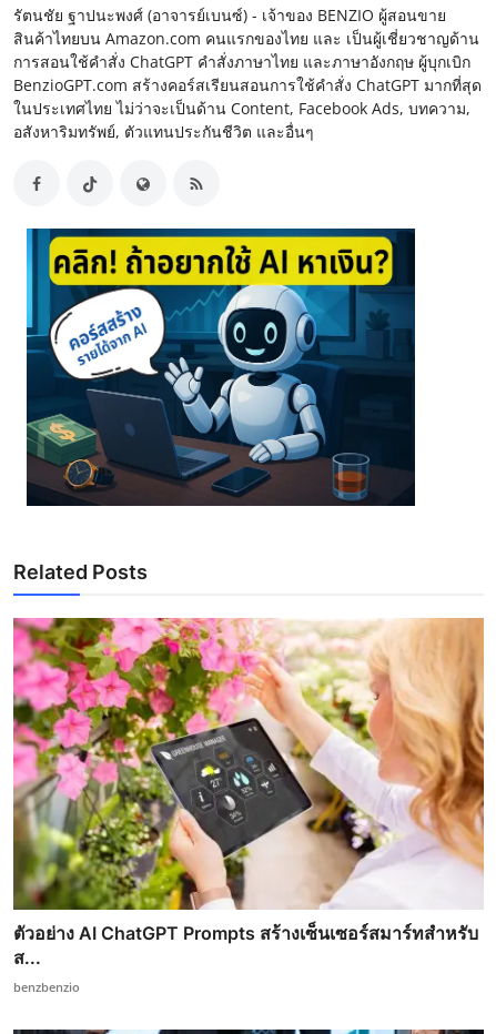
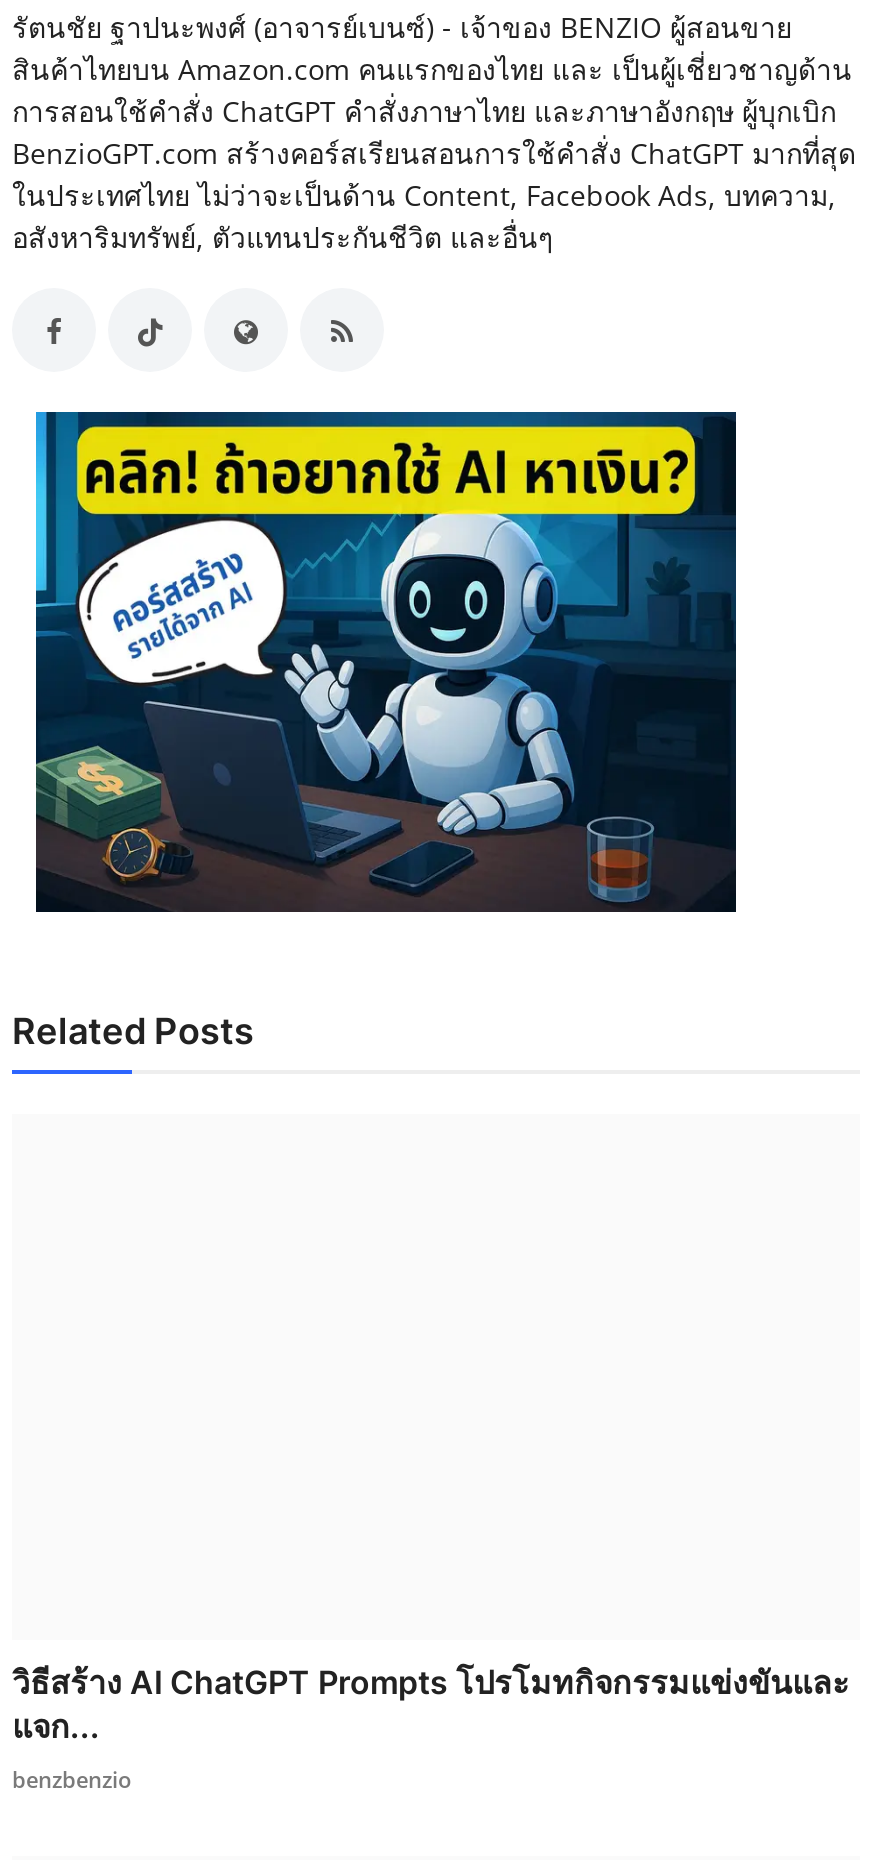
- [image]

- ตัวอย่าง AI ChatGPT Prompts สร้างเซ็นเซอร์สมาร์ทสำหรับ
- ส...
+ วิธีสร้าง AI ChatGPT Prompts โปรโมทกิจกรรมแข่งขันและ
+ แจก...
